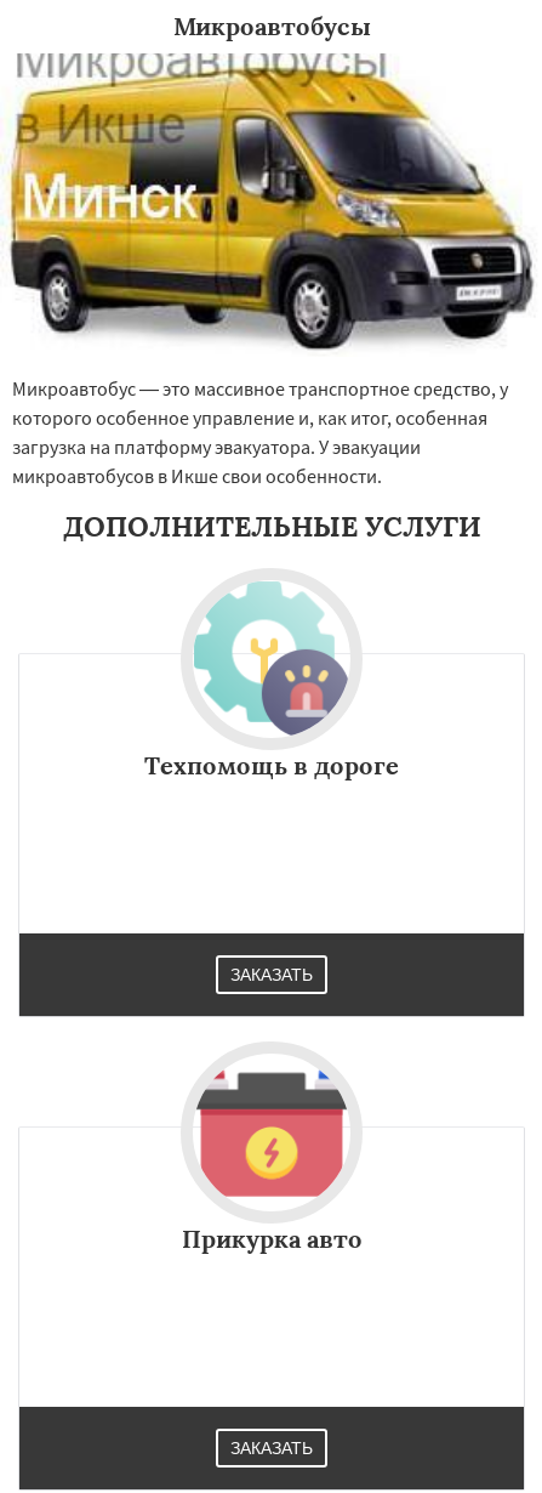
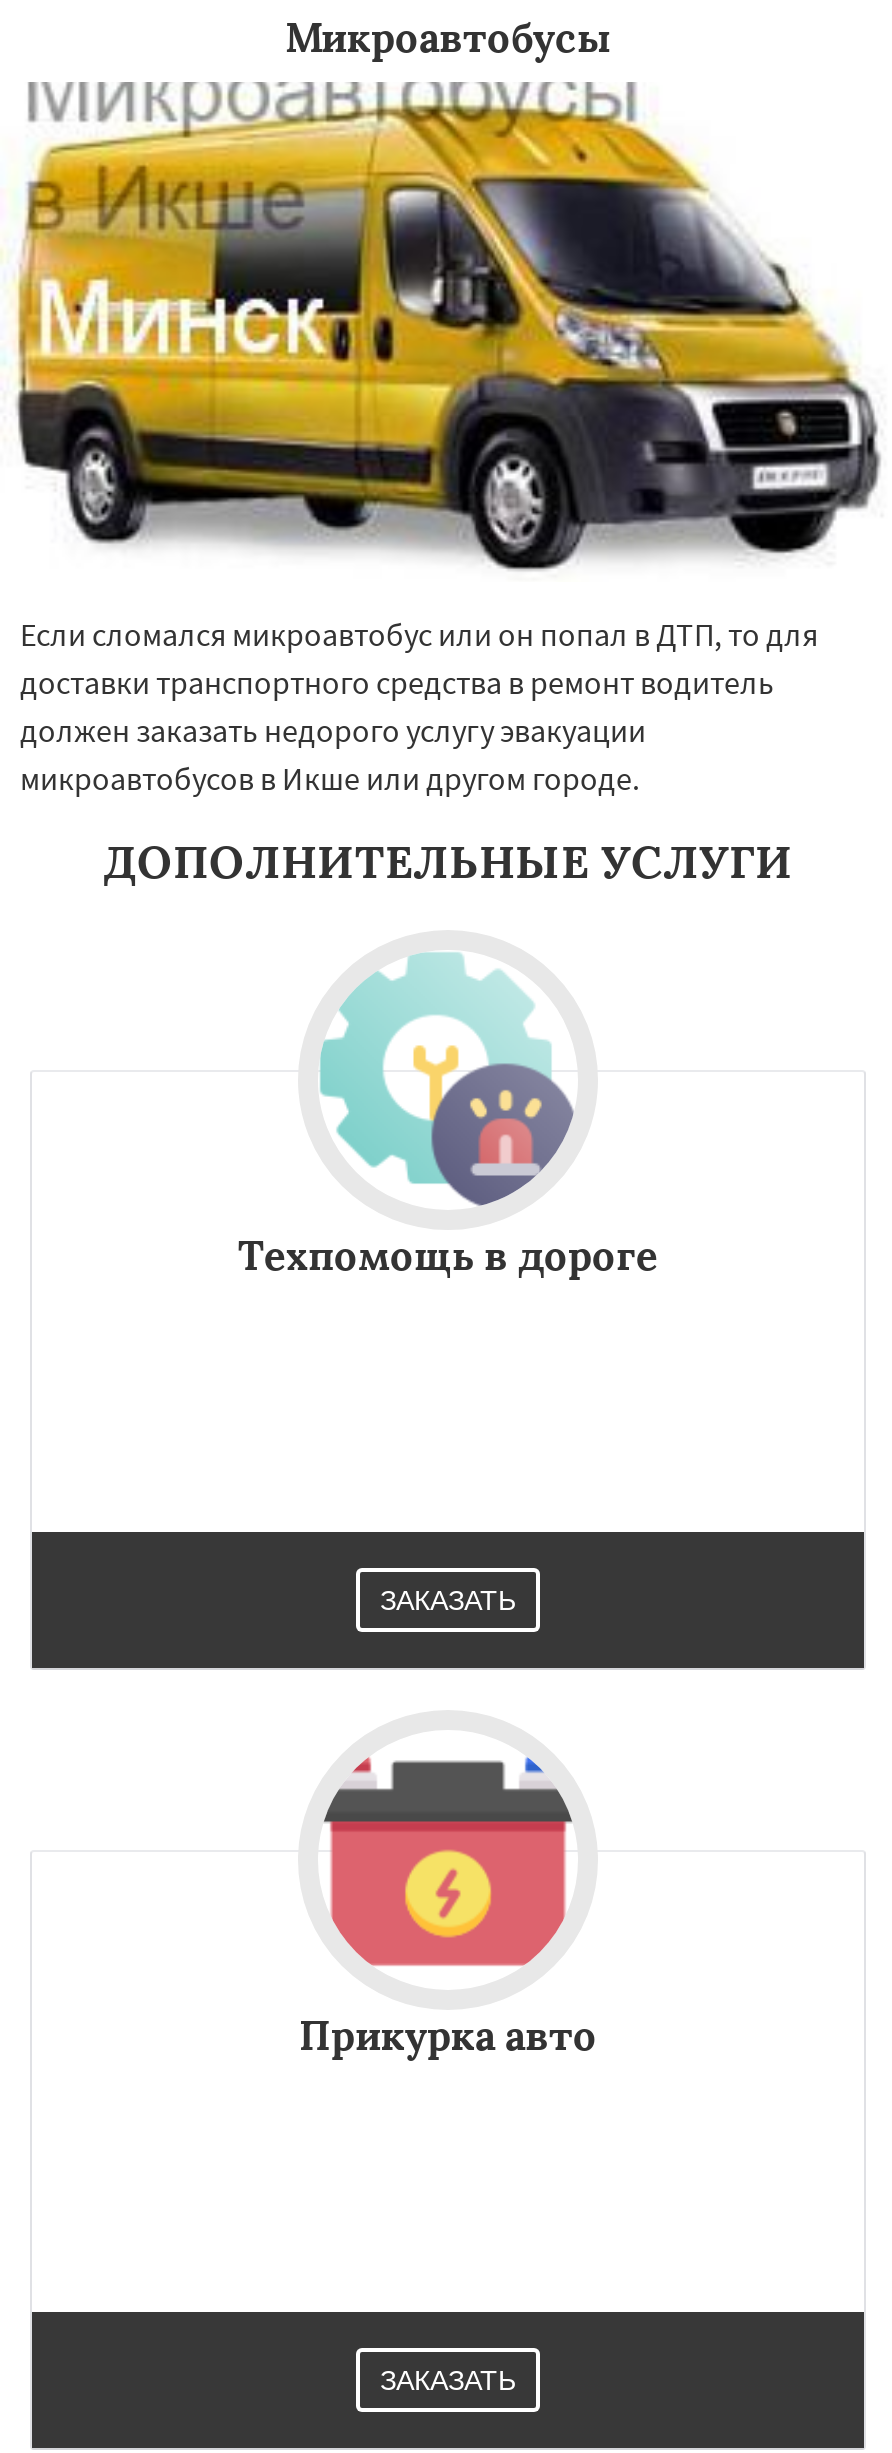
- Микроавтобус — это массивное транспортное средство, у
- которого особенное управление и, как итог, особенная
- загрузка на платформу эвакуатора. У эвакуации
- микроавтобусов в Икше свои особенности.
+ Если сломался микроавтобус или он попал в ДТП, то для
+ доставки транспортного средства в ремонт водитель
+ должен заказать недорого услугу эвакуации
+ микроавтобусов в Икше или другом городе.
